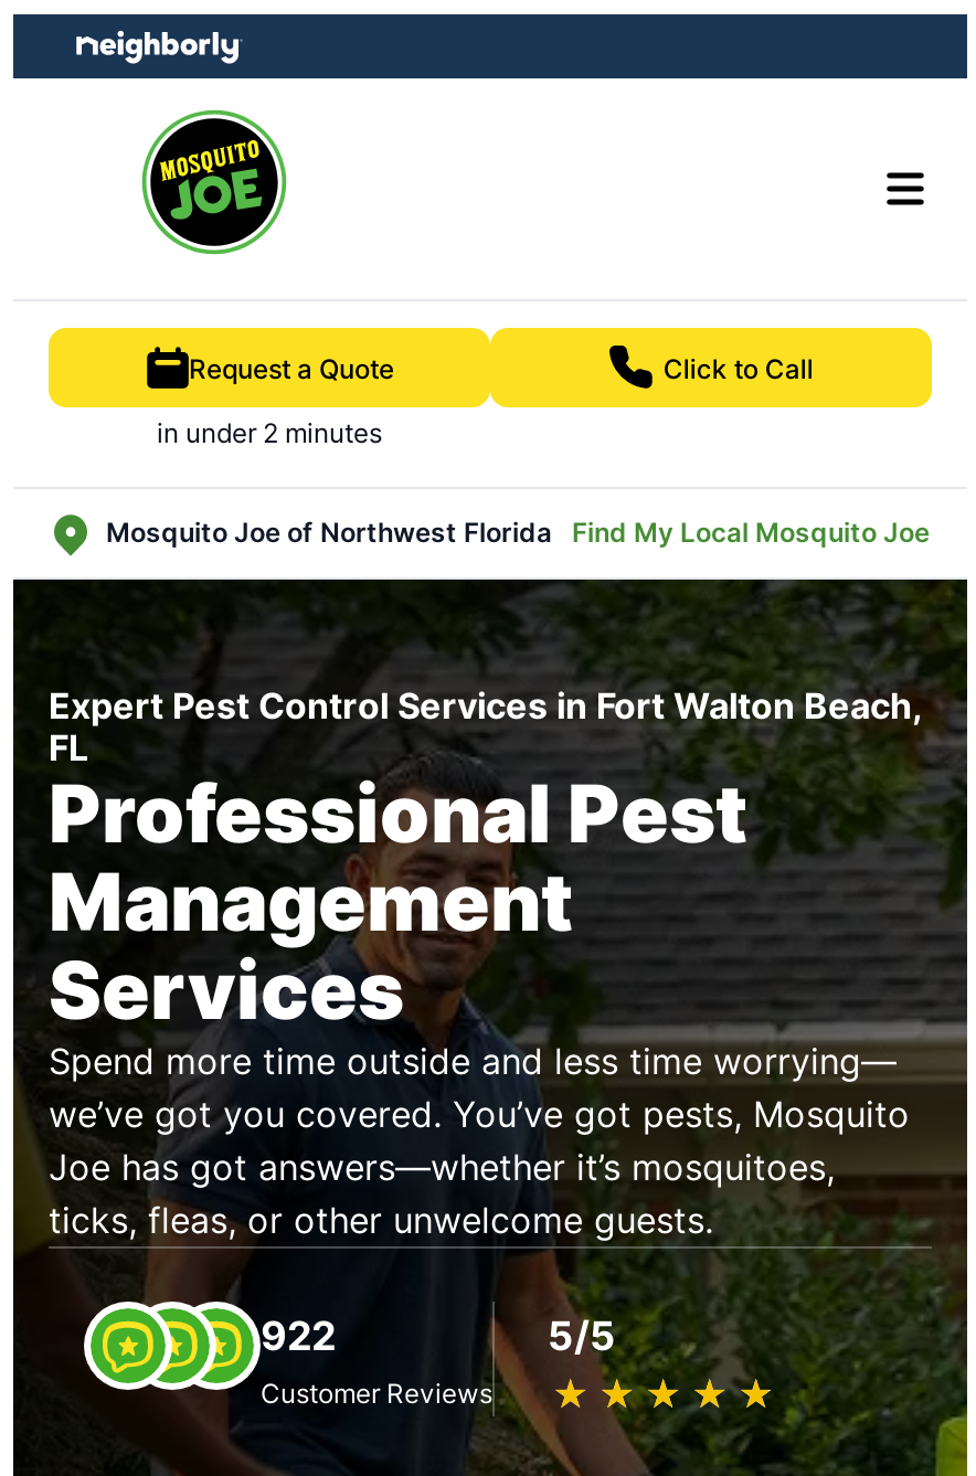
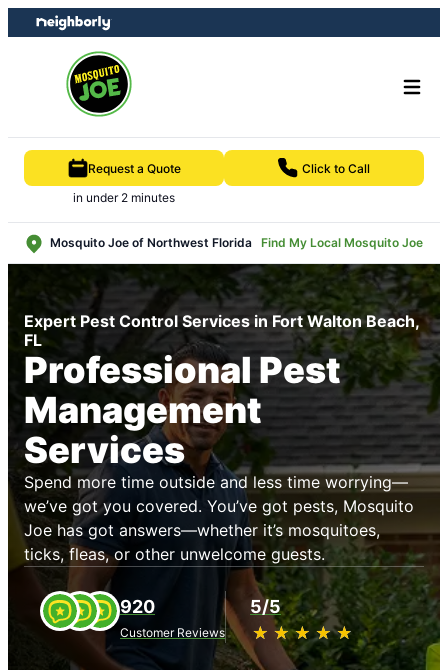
- 922
+ 920
